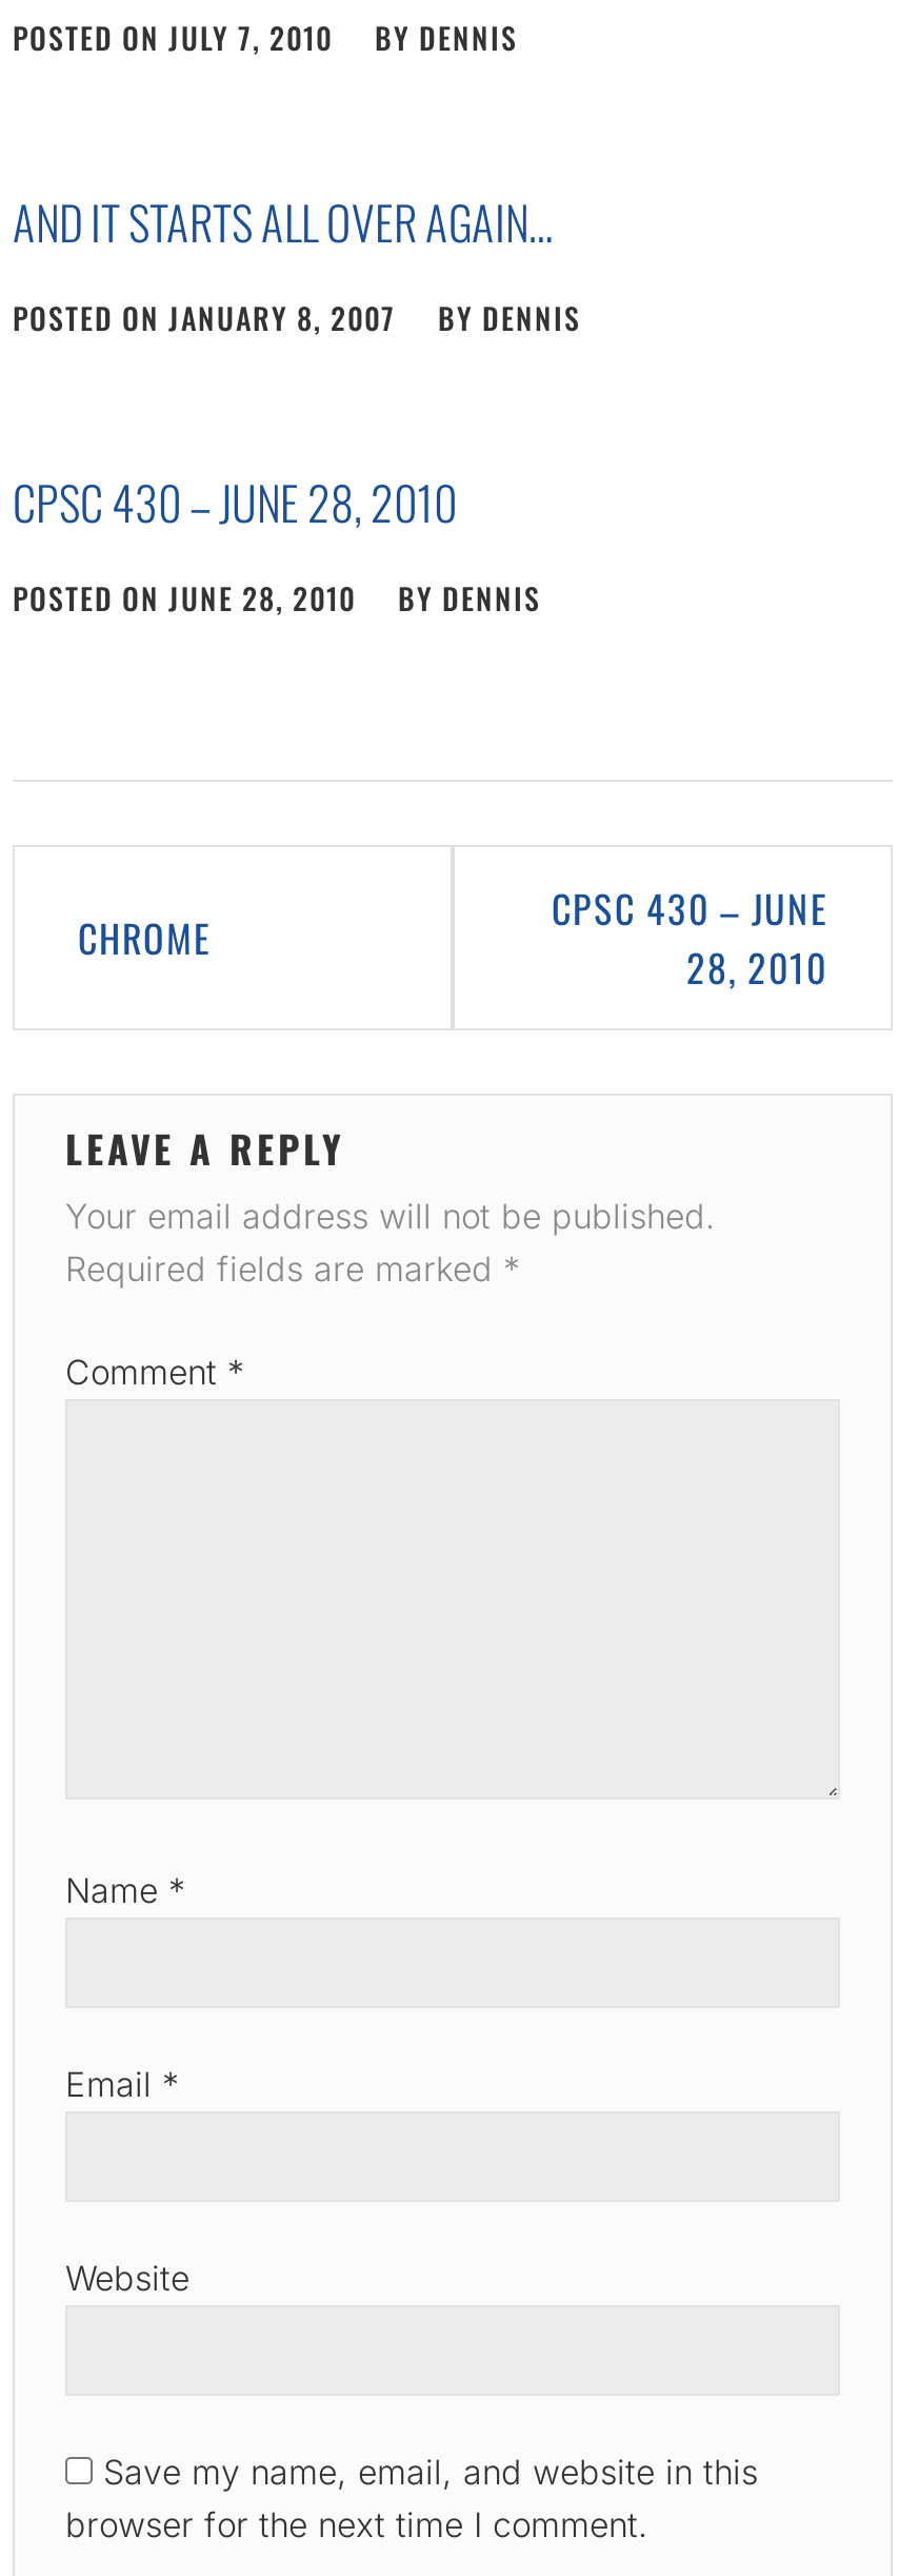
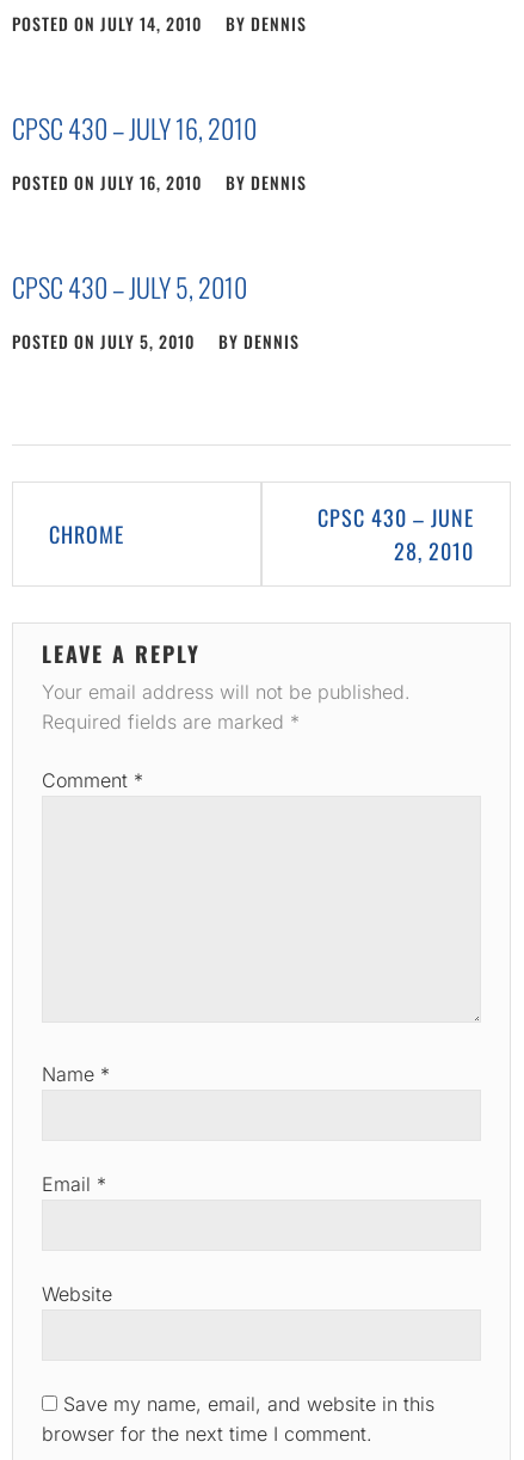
- POSTED ON JULY 7, 2010
+ POSTED ON JULY 14, 2010

- AND IT STARTS ALL OVER AGAIN…
+ CPSC 430 – JULY 16, 2010

- POSTED ON JANUARY 8, 2007
+ POSTED ON JULY 16, 2010

- CPSC 430 – JUNE 28, 2010
+ CPSC 430 – JULY 5, 2010

- POSTED ON JUNE 28, 2010
+ POSTED ON JULY 5, 2010
